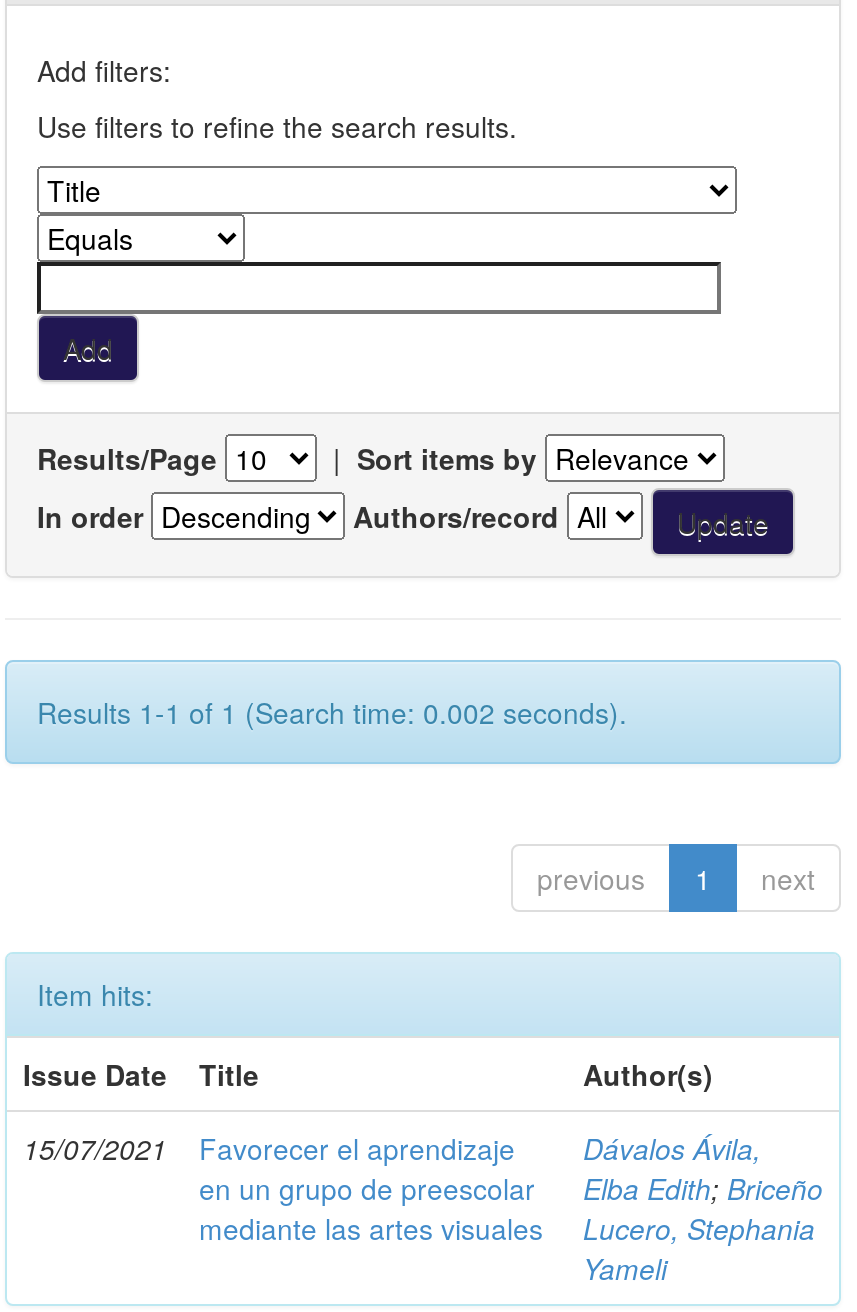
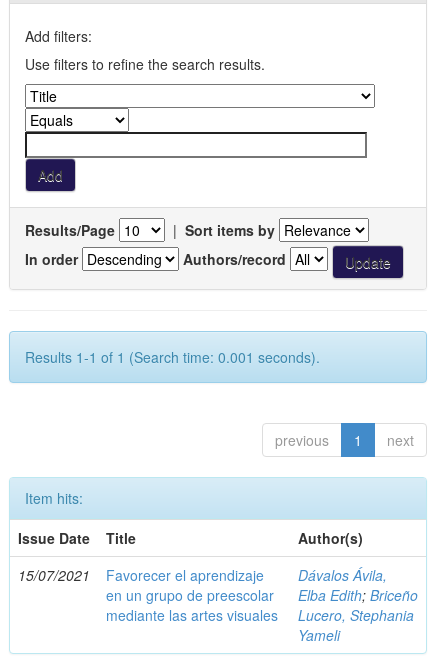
- Results 1-1 of 1 (Search time: 0.002 seconds).
+ Results 1-1 of 1 (Search time: 0.001 seconds).
